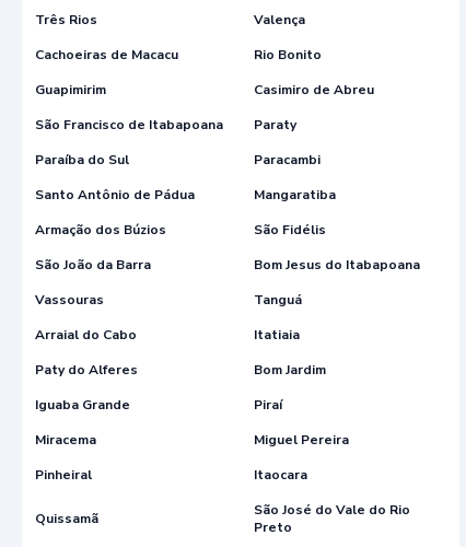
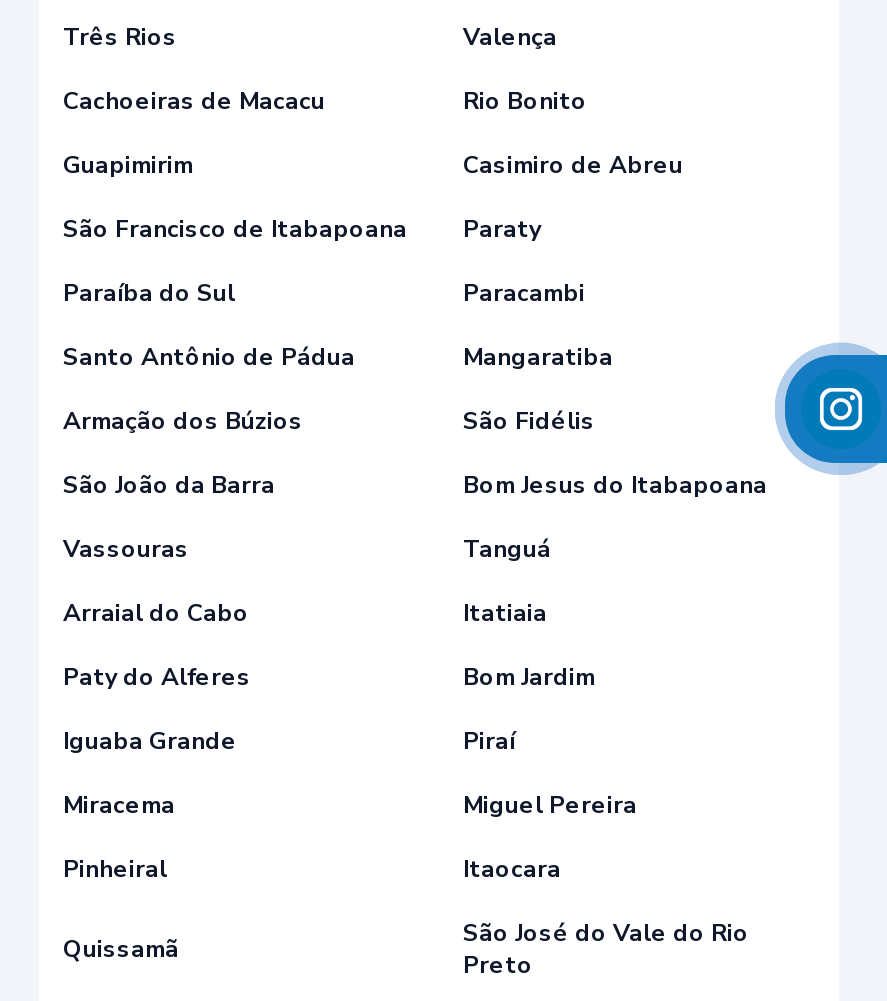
+ [image]
